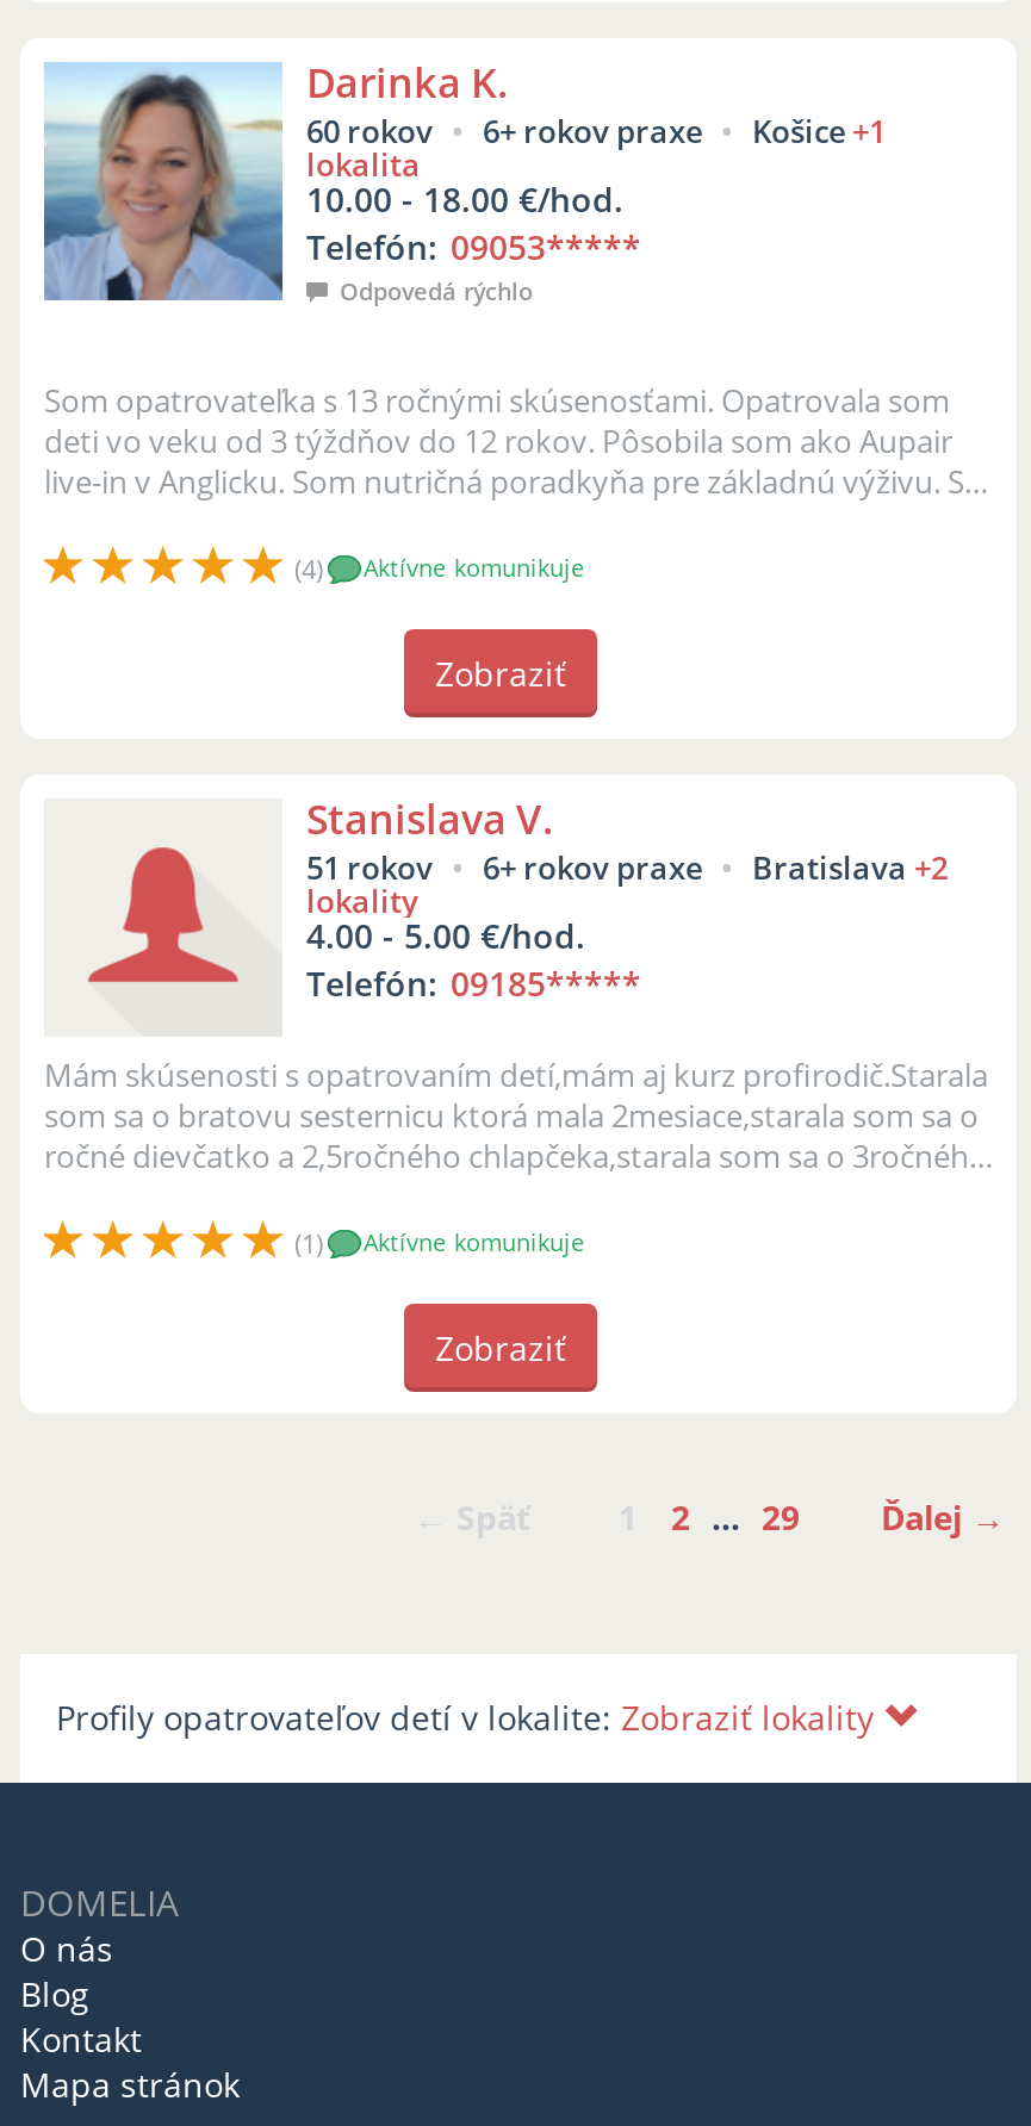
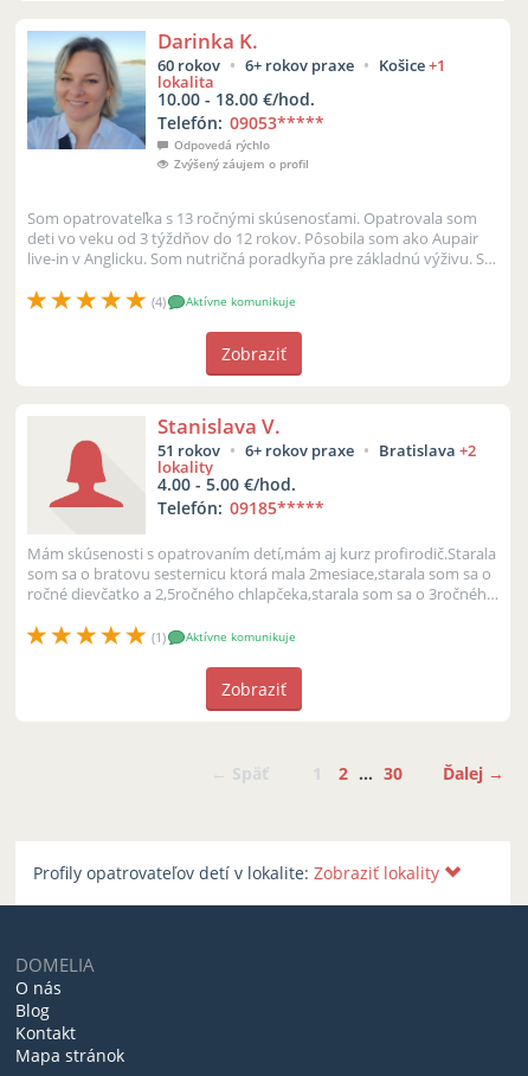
+ Zvýšený záujem o profil

- 2 … 29
+ 2 … 30
